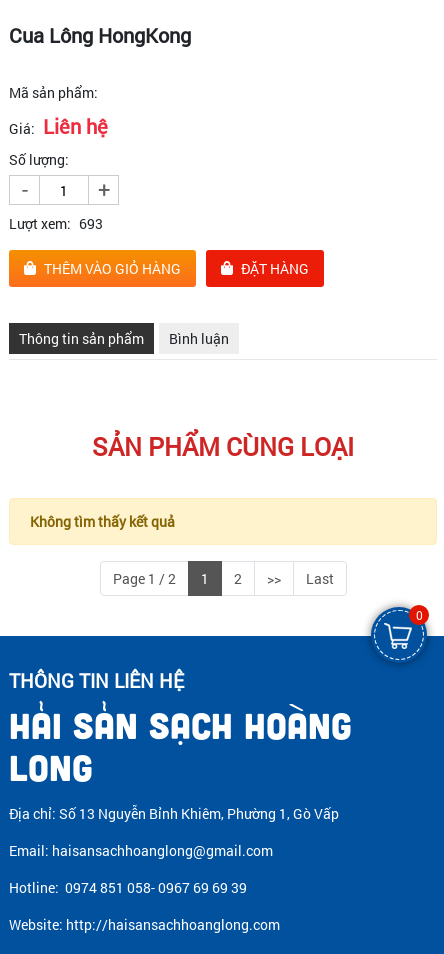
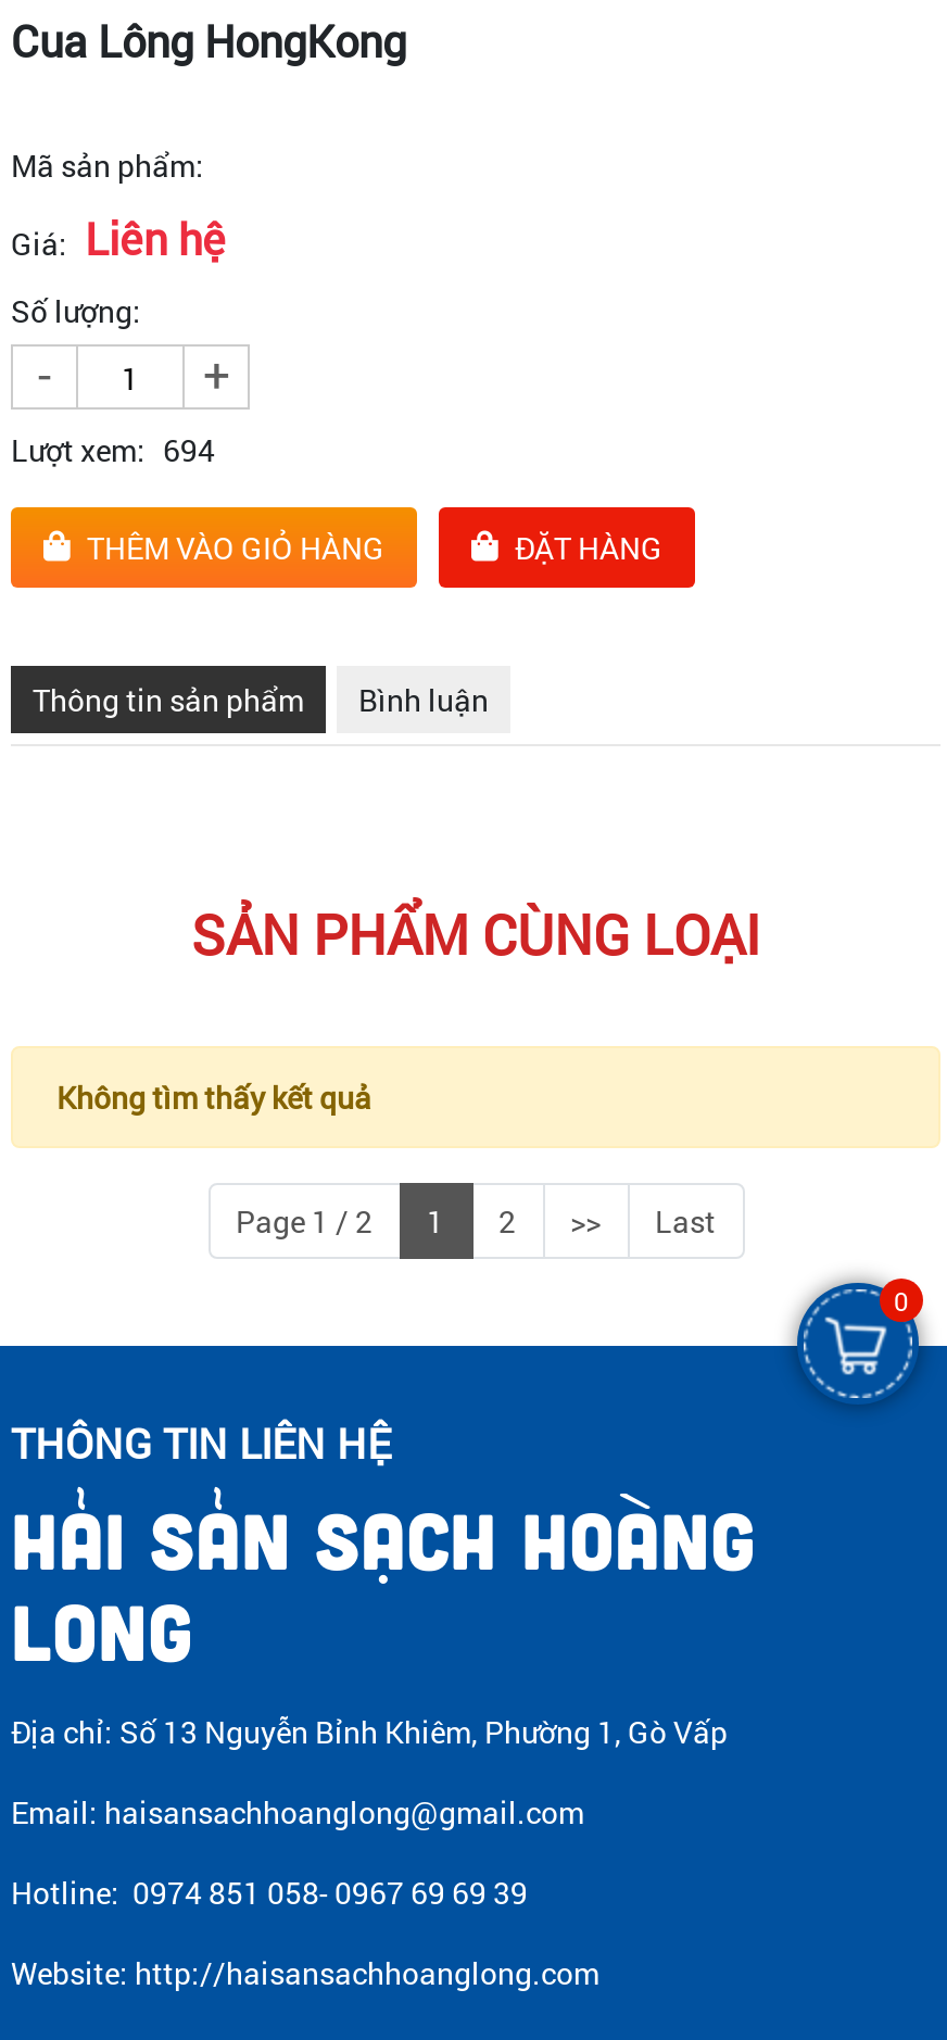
- Lượt xem: 693
+ Lượt xem: 694
